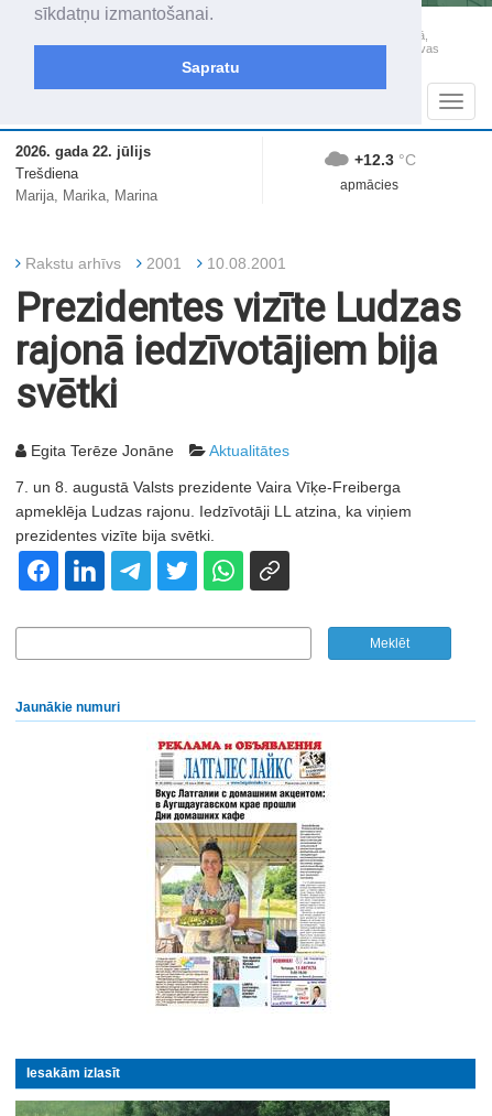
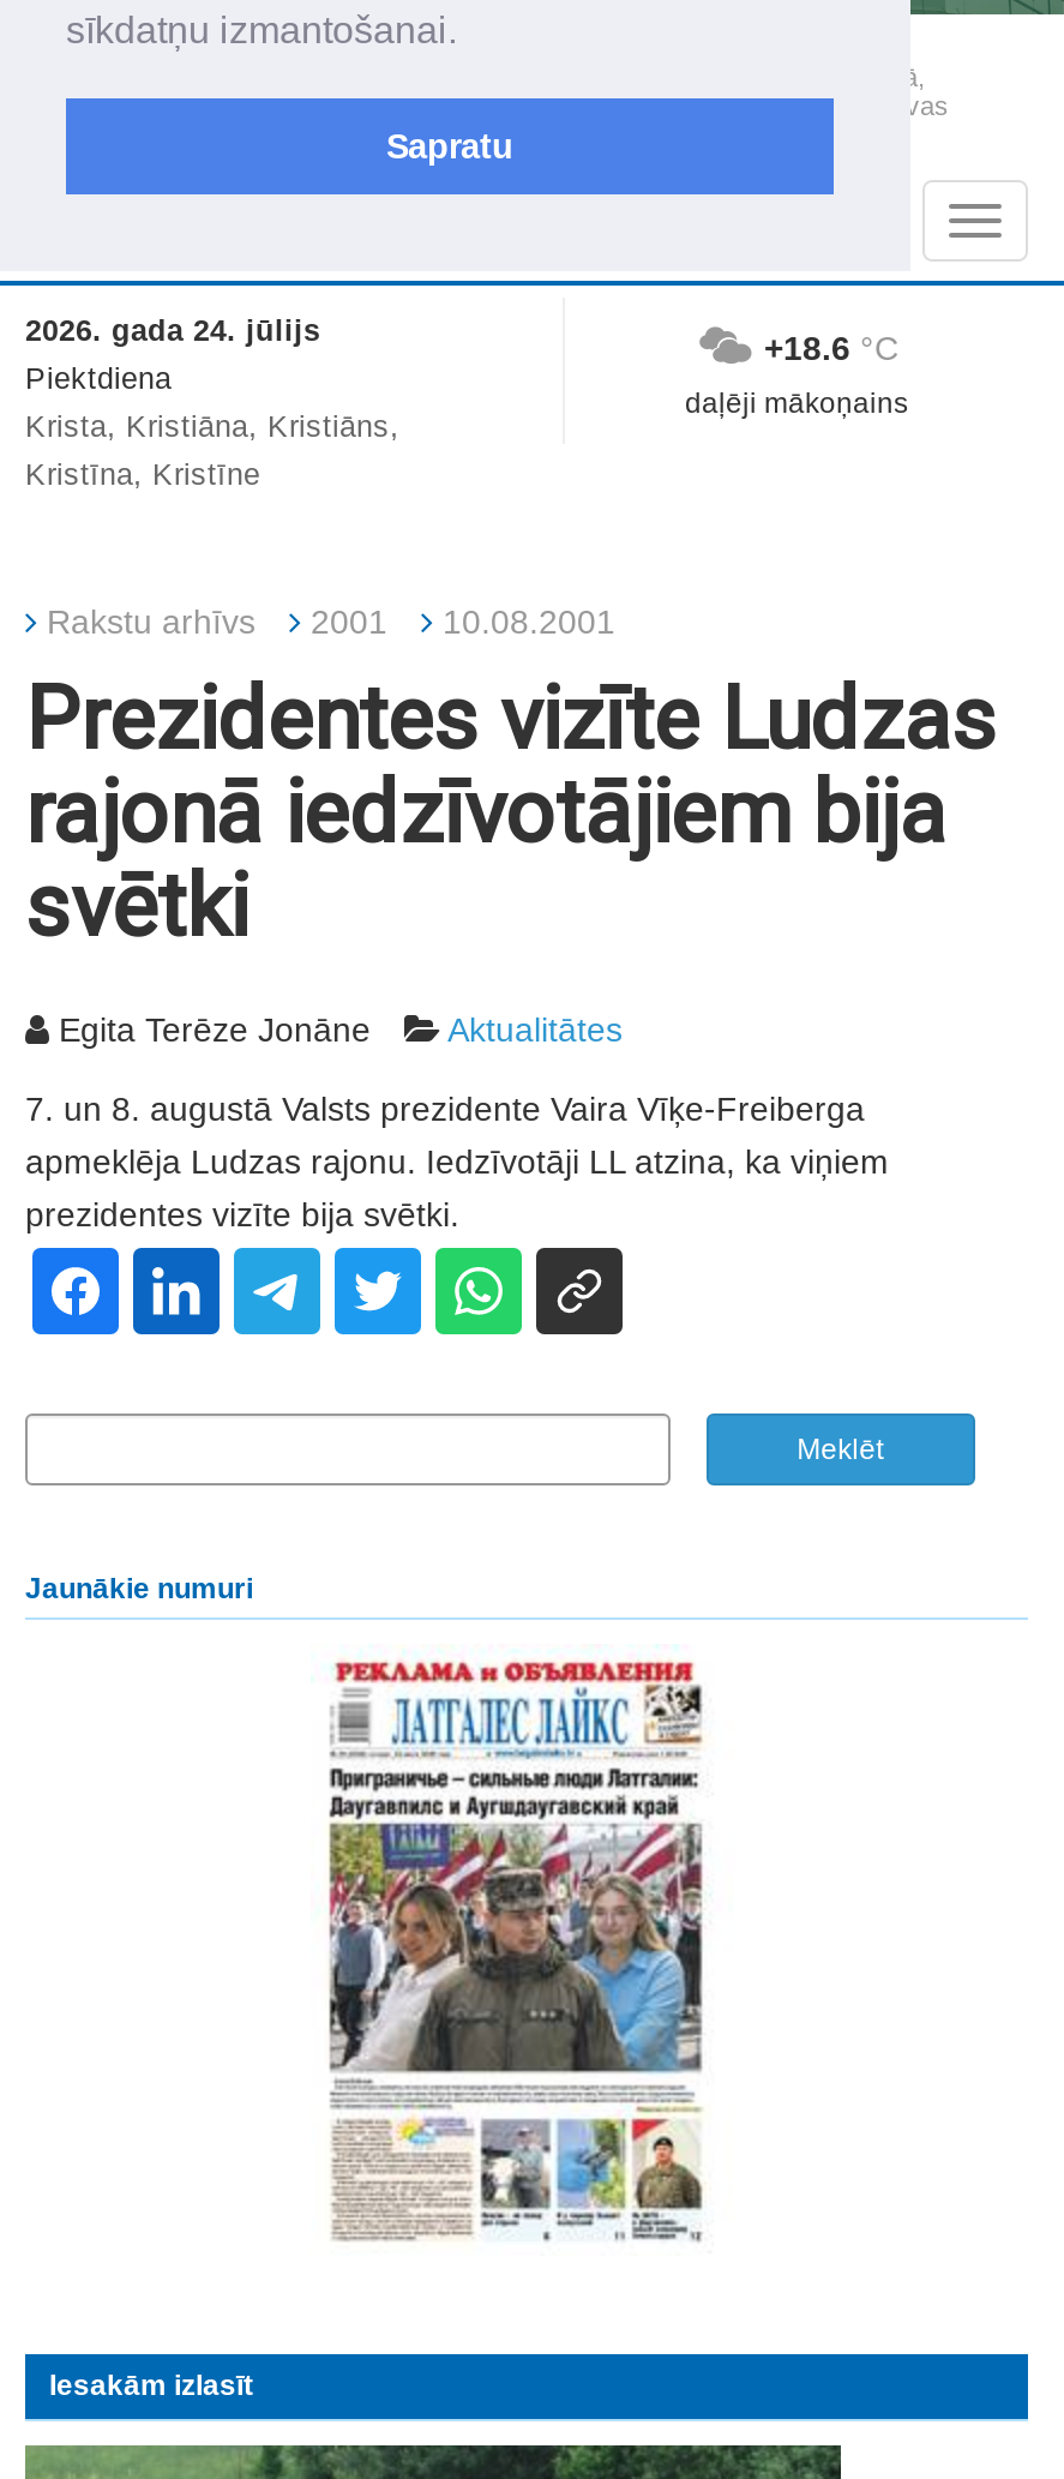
- 2026. gada 22. jūlijs
- Trešdiena
- Marija, Marika, Marina
+ 2026. gada 24. jūlijs
+ Piektdiena
+ Krista, Kristiāna, Kristiāns,
+ Kristīna, Kristīne

- +12.3 °C
+ +18.6 °C

- apmācies
+ daļēji mākoņains

- [image]
+ [image]
